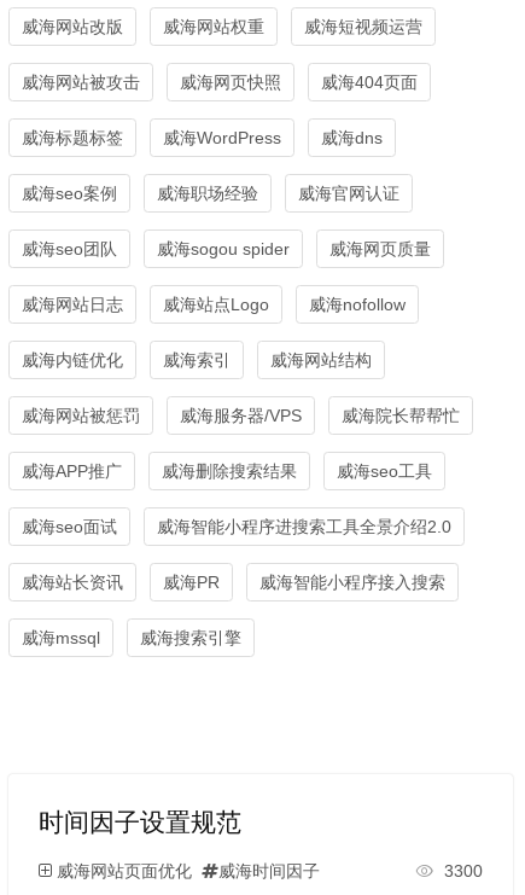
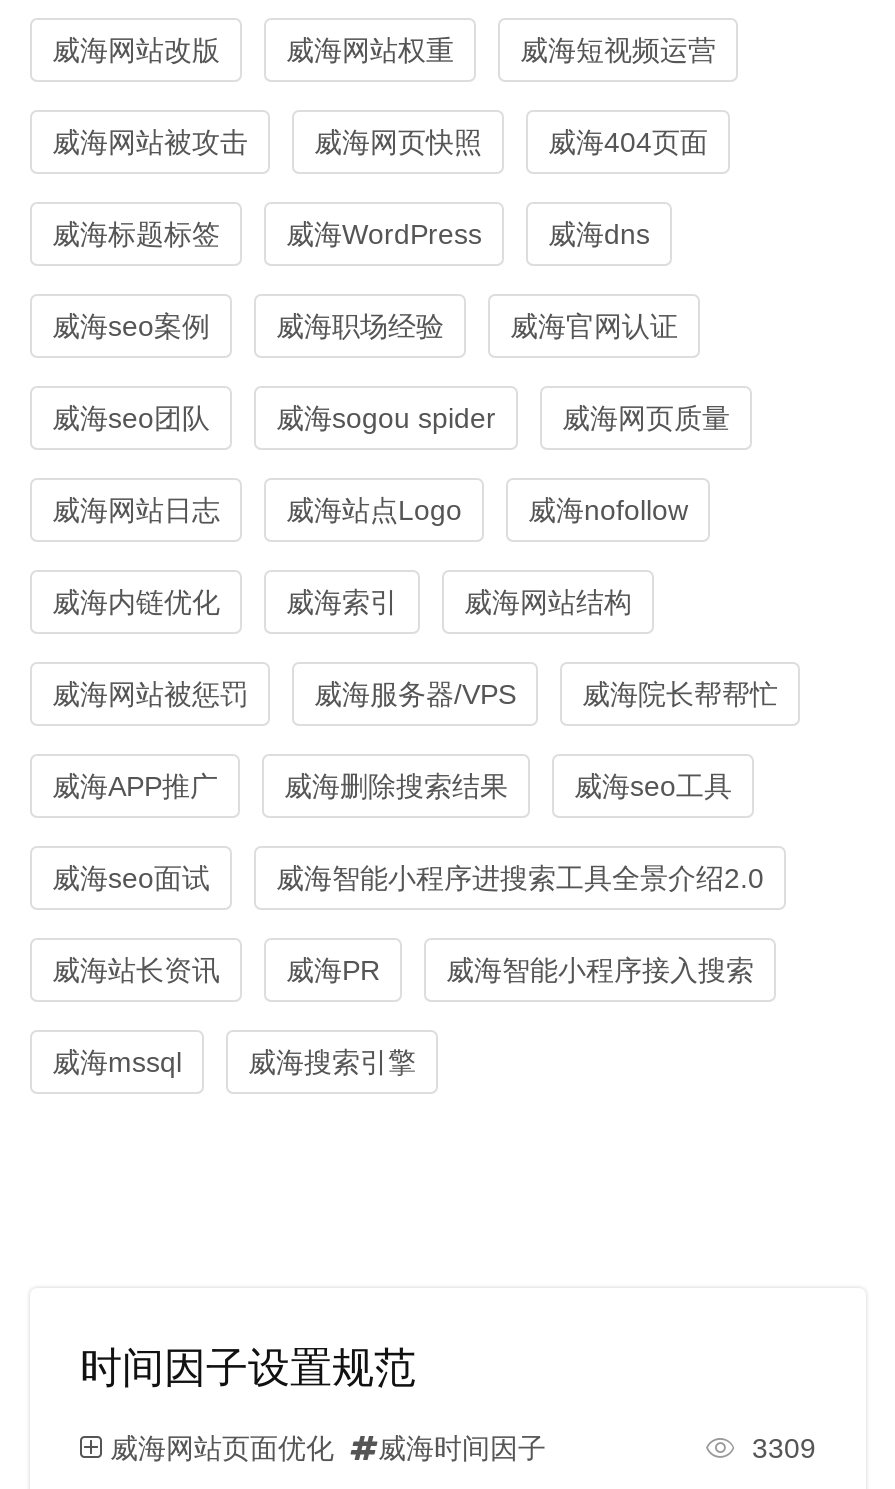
- 3300
+ 3309
